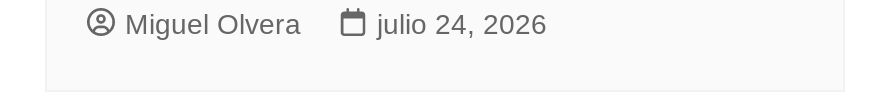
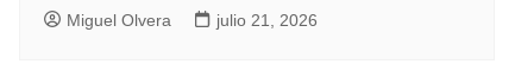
- julio 24, 2026
+ julio 21, 2026
